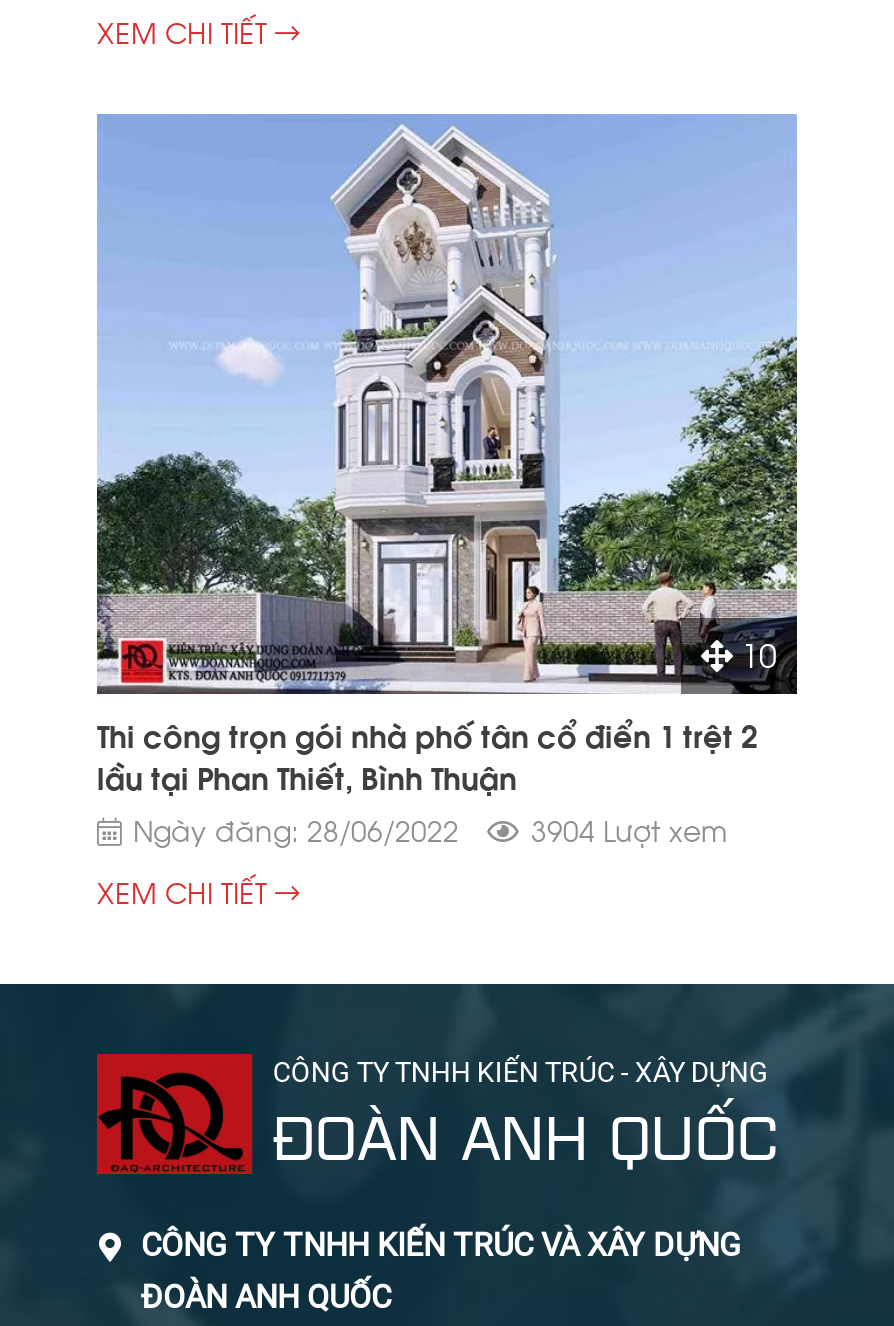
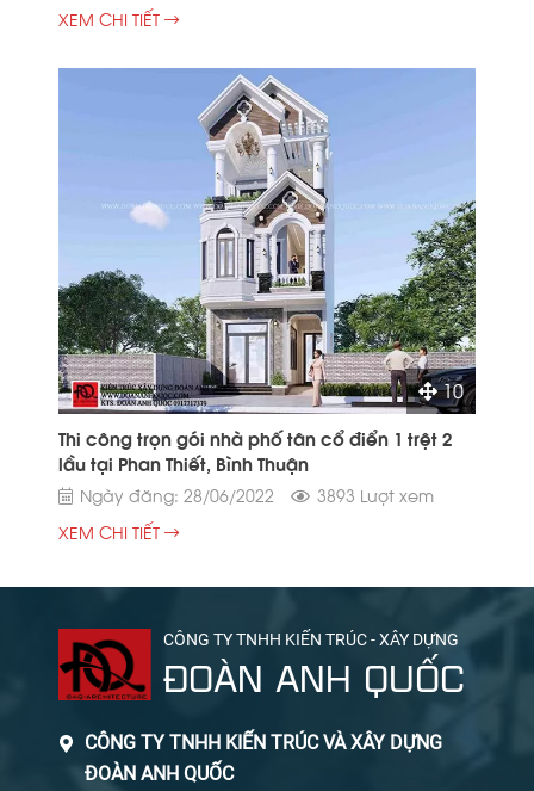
- Ngày đăng: 28/06/2022 3904 Lượt xem
+ Ngày đăng: 28/06/2022 3893 Lượt xem
